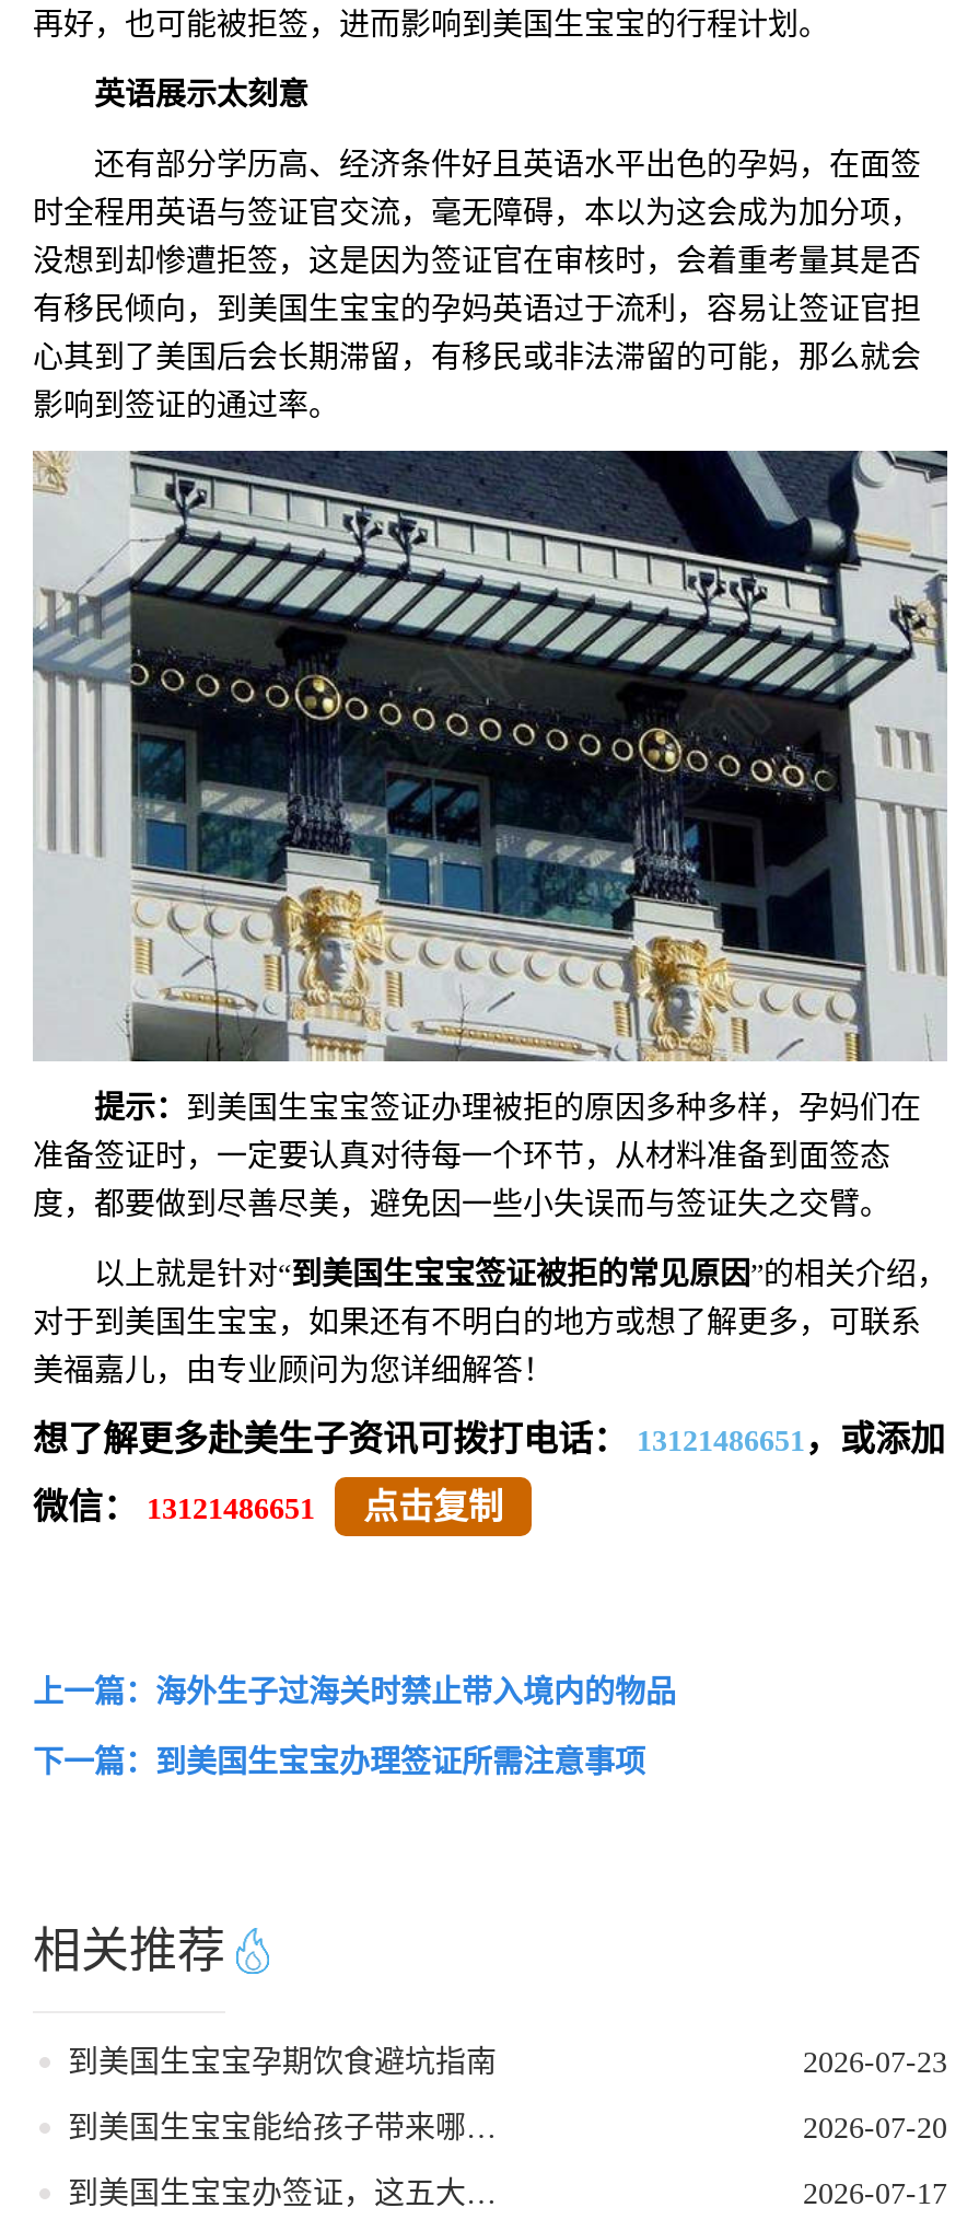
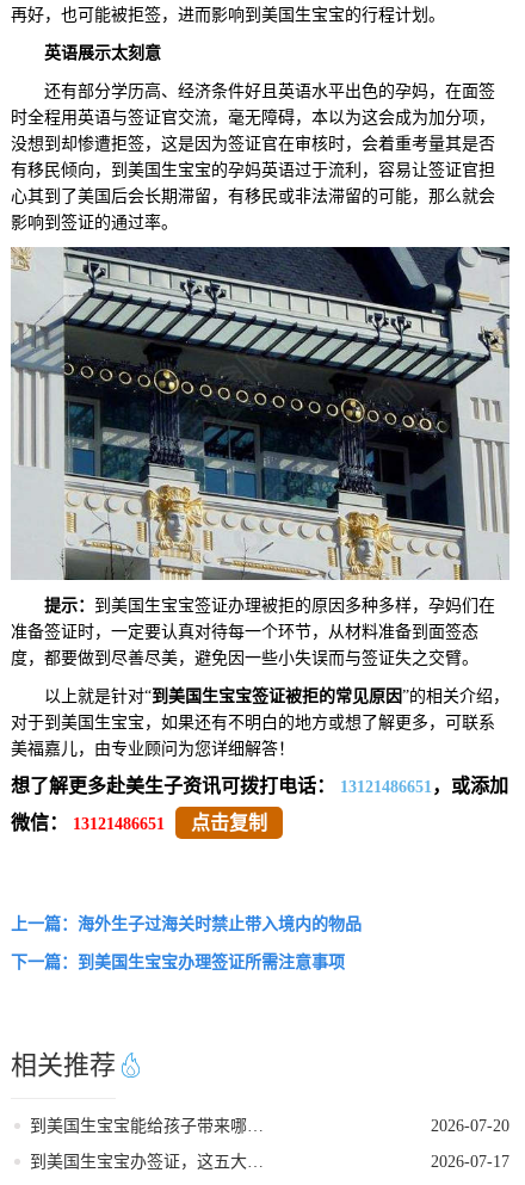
- 到美国生宝宝孕期饮食避坑指南
- 2026-07-23
